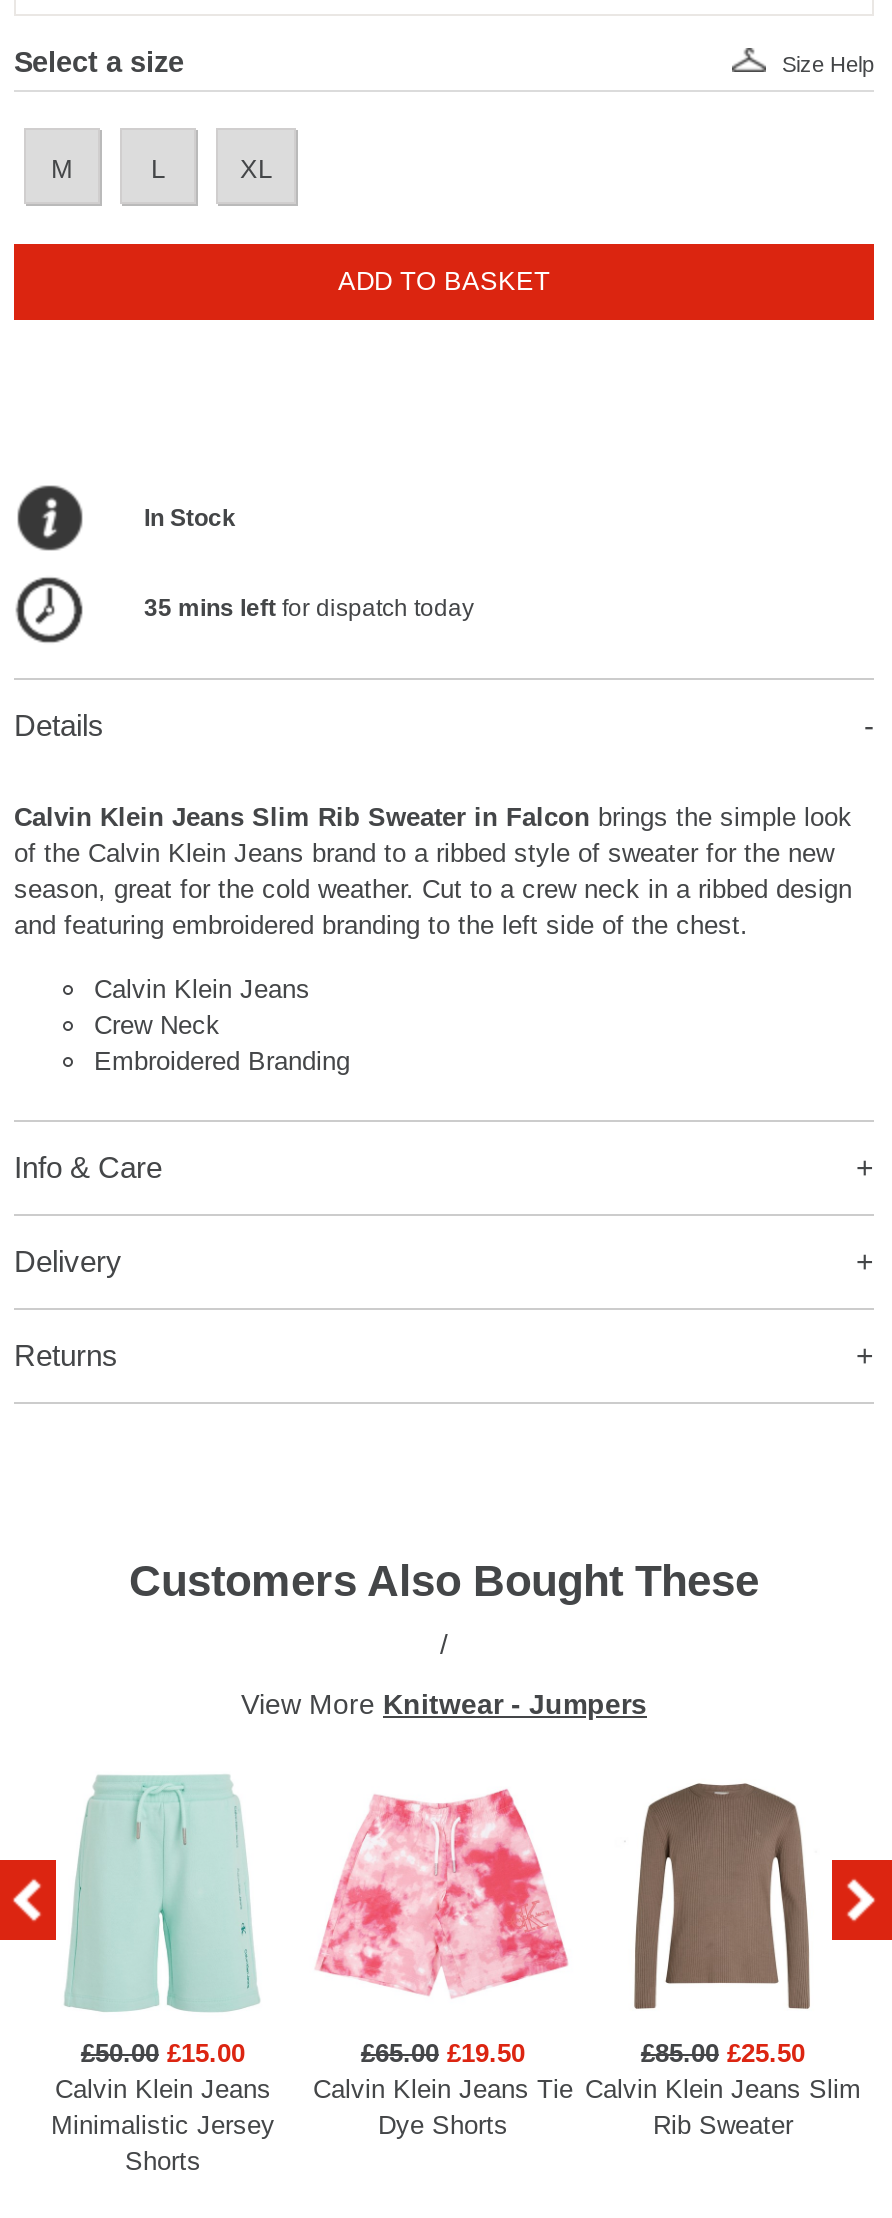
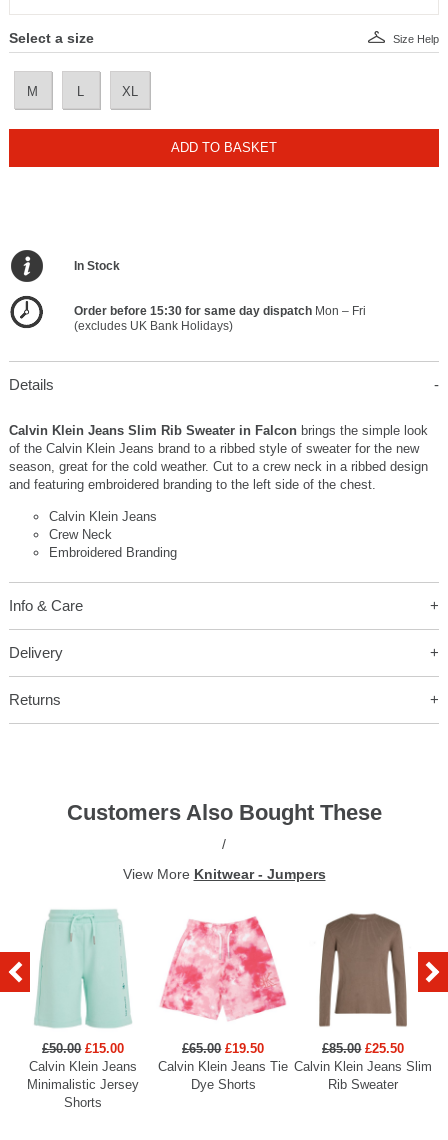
- 35 mins left for dispatch today
+ Order before 15:30 for same day dispatch Mon – Fri
+ (excludes UK Bank Holidays)
